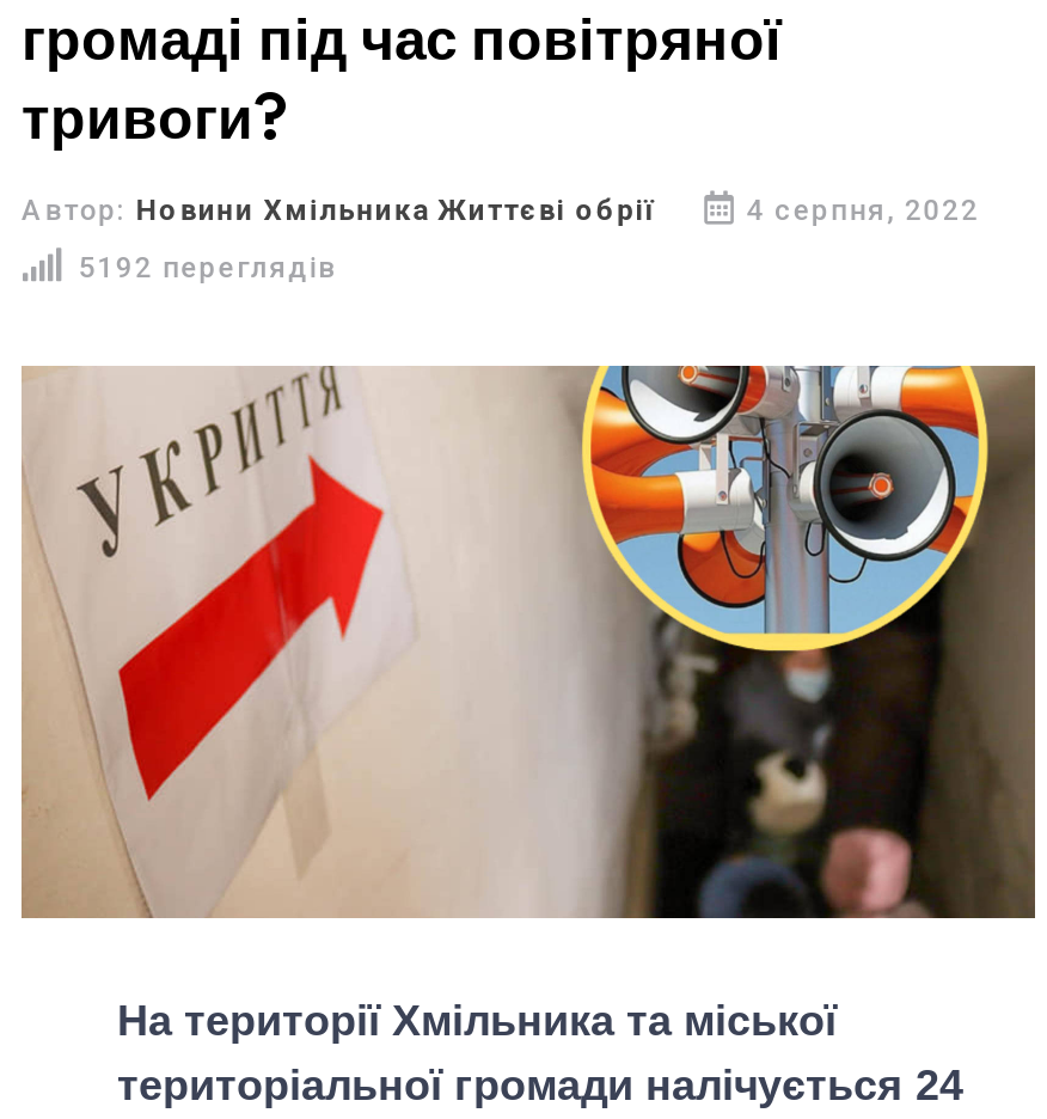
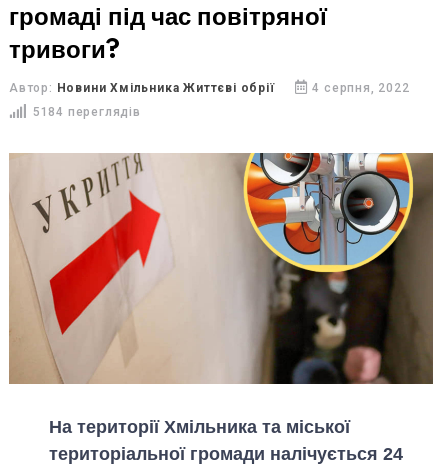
- 5192 переглядів
+ 5184 переглядів
